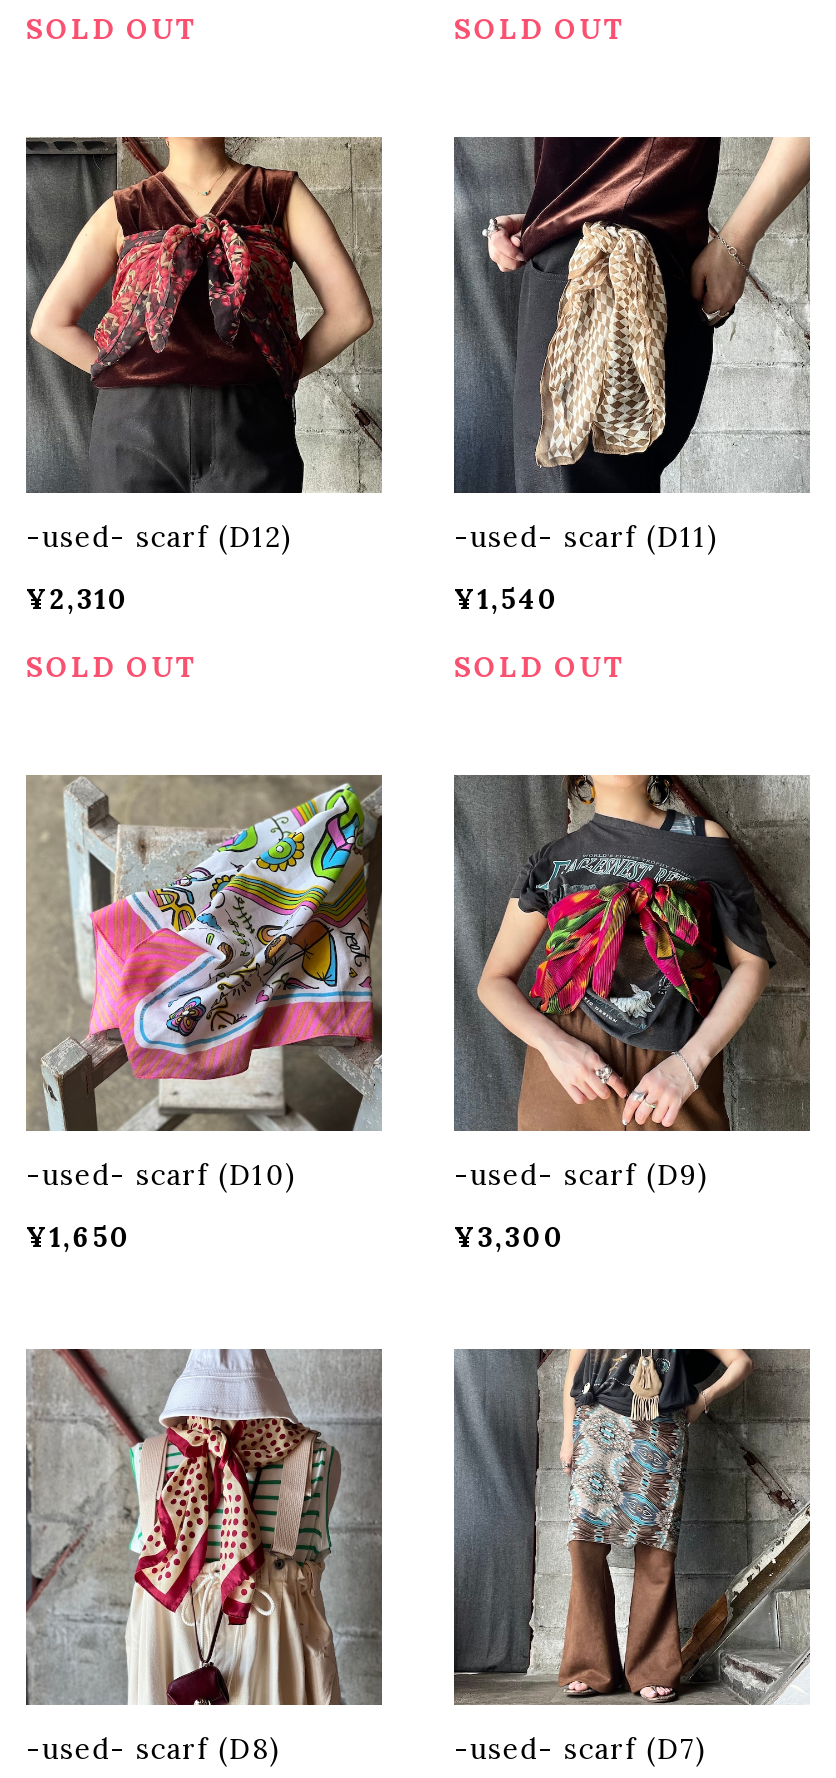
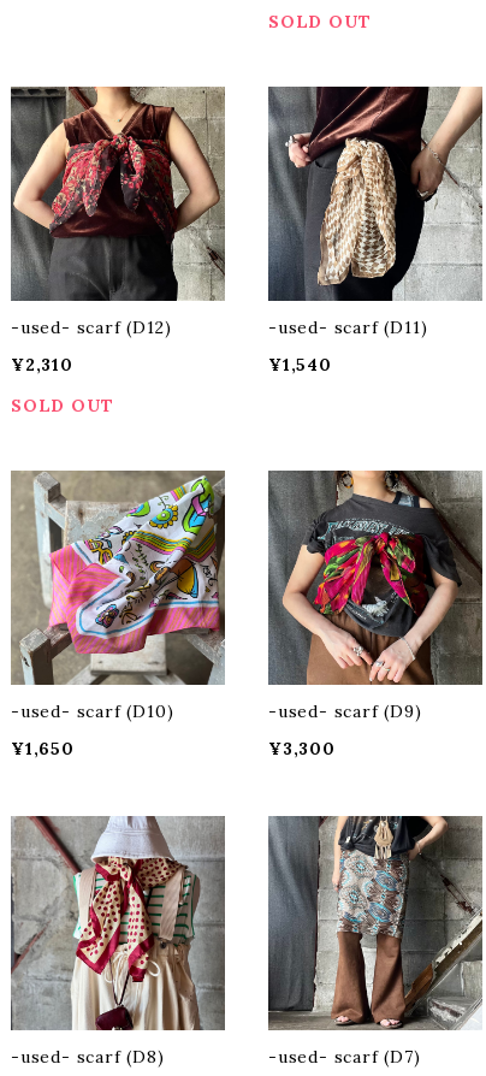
- SOLD OUT

- SOLD OUT
